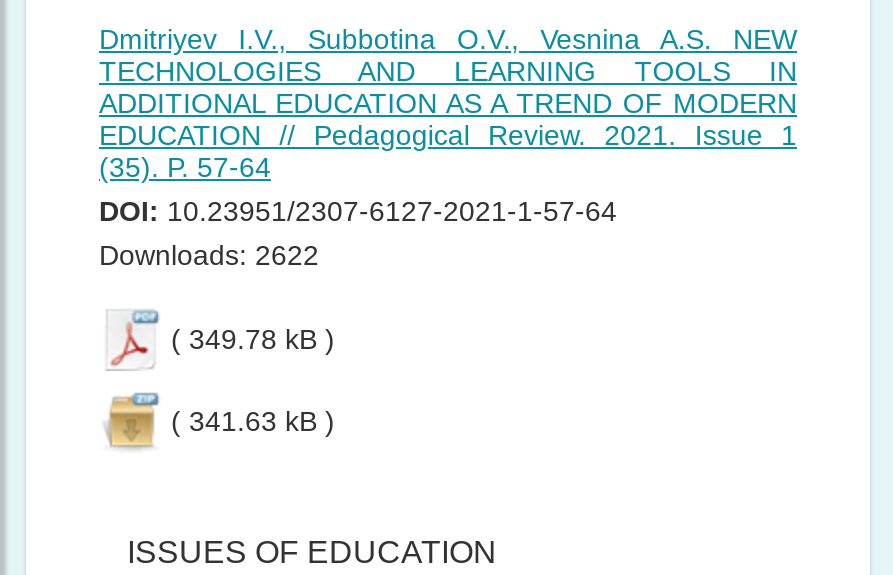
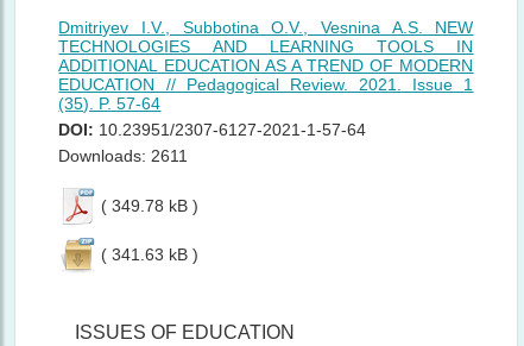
- Downloads: 2622
+ Downloads: 2611
